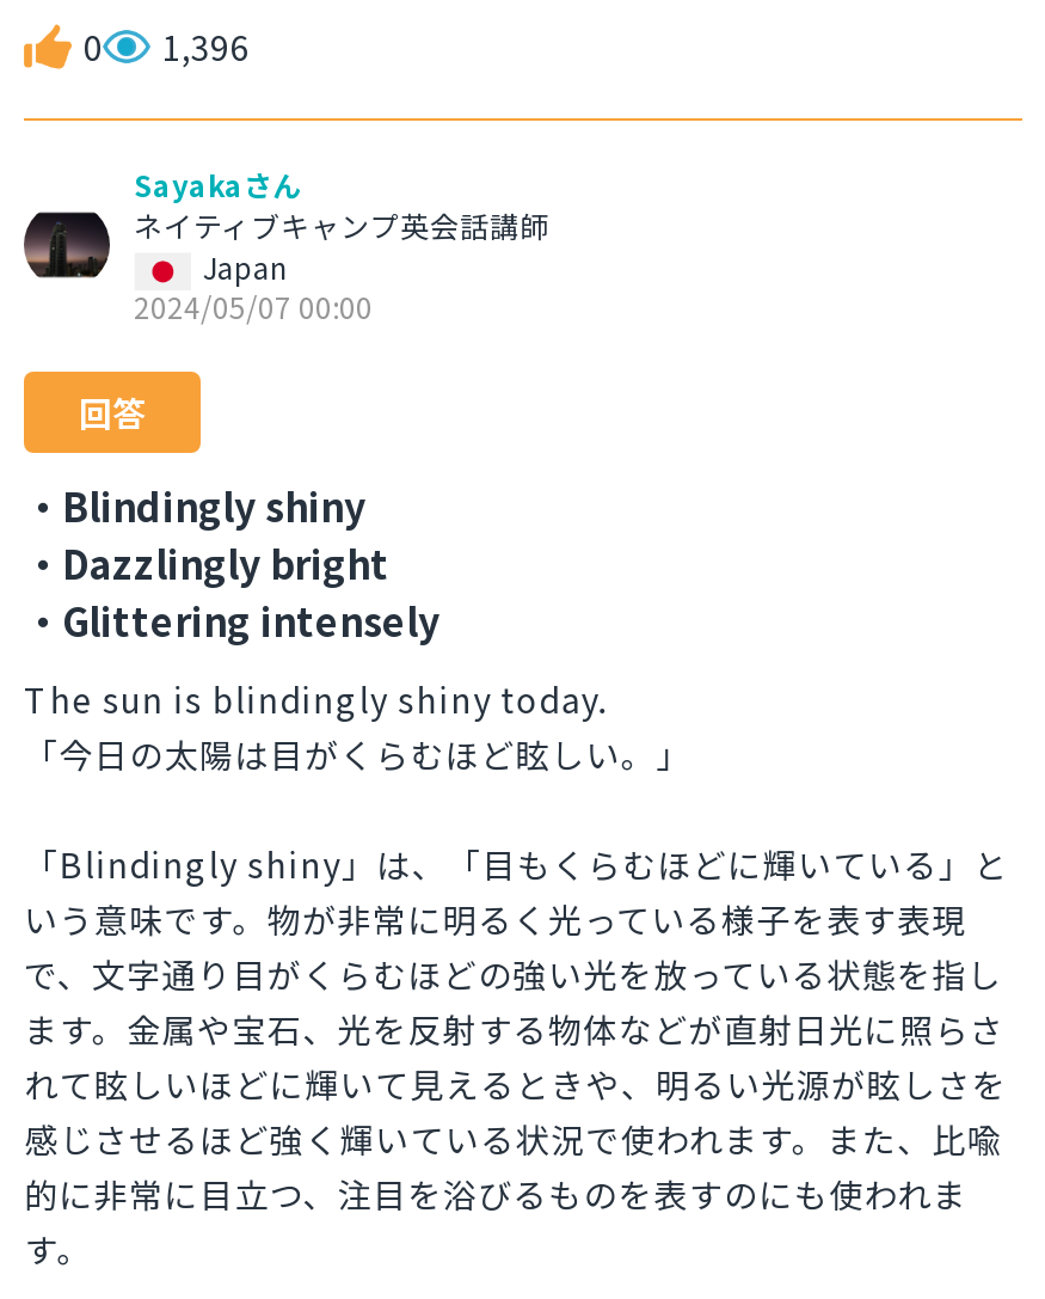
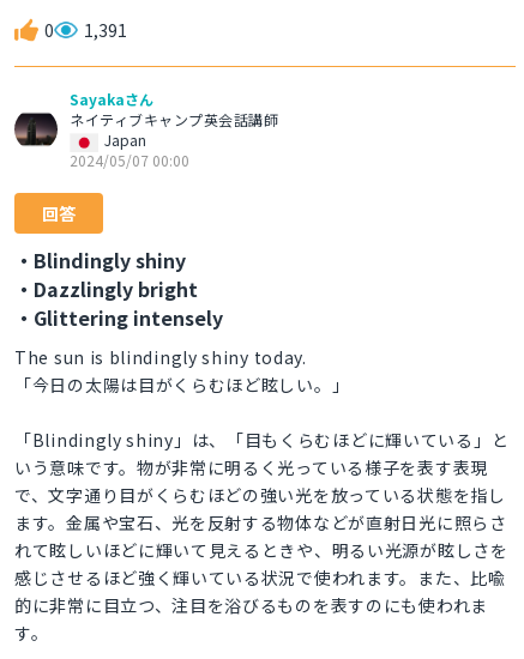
- 0 1,396
+ 0 1,391
